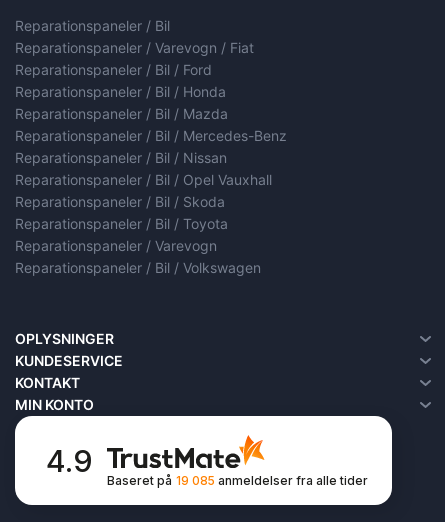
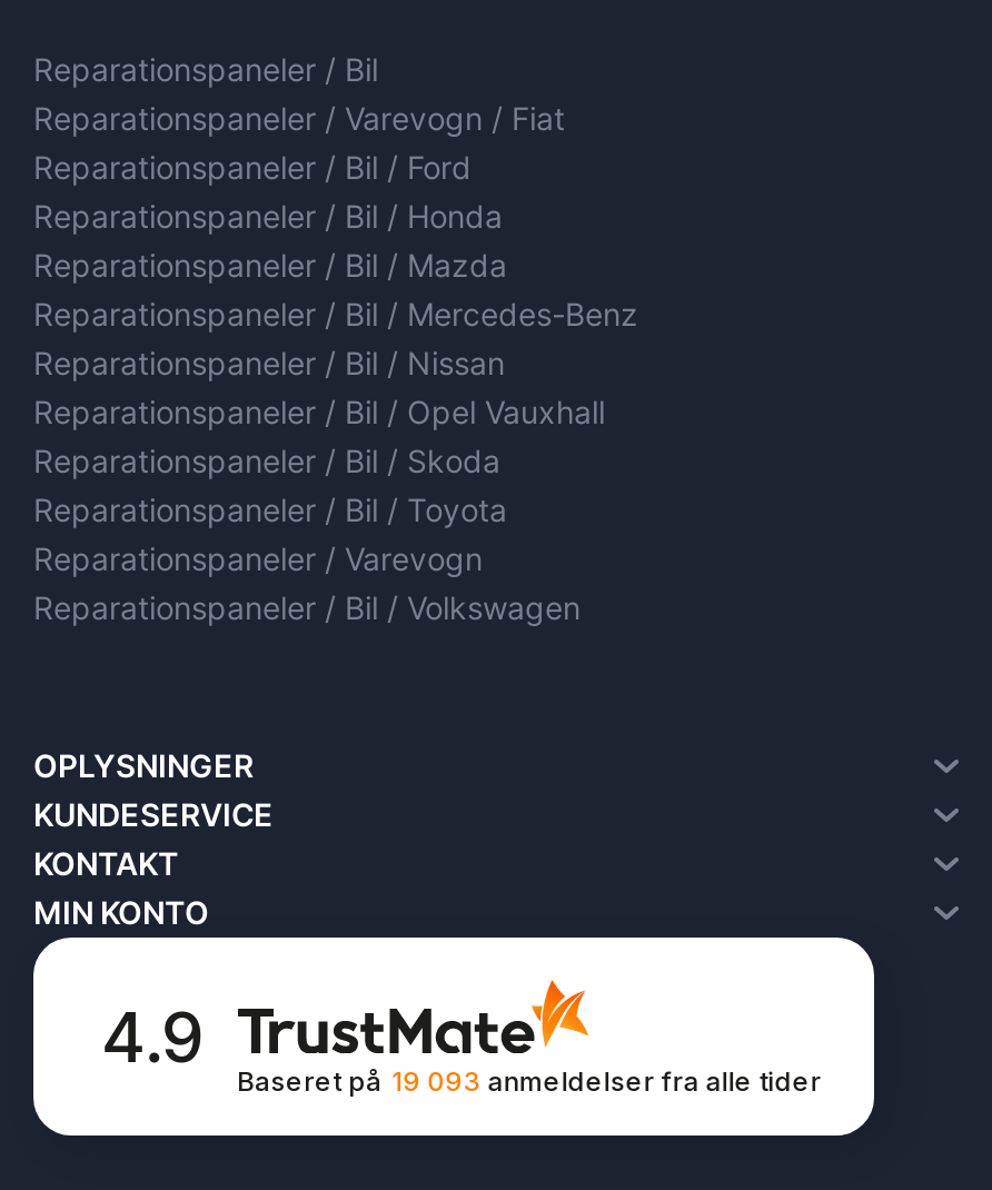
- Baseret på 19 085 anmeldelser fra alle tider
+ Baseret på 19 093 anmeldelser fra alle tider
